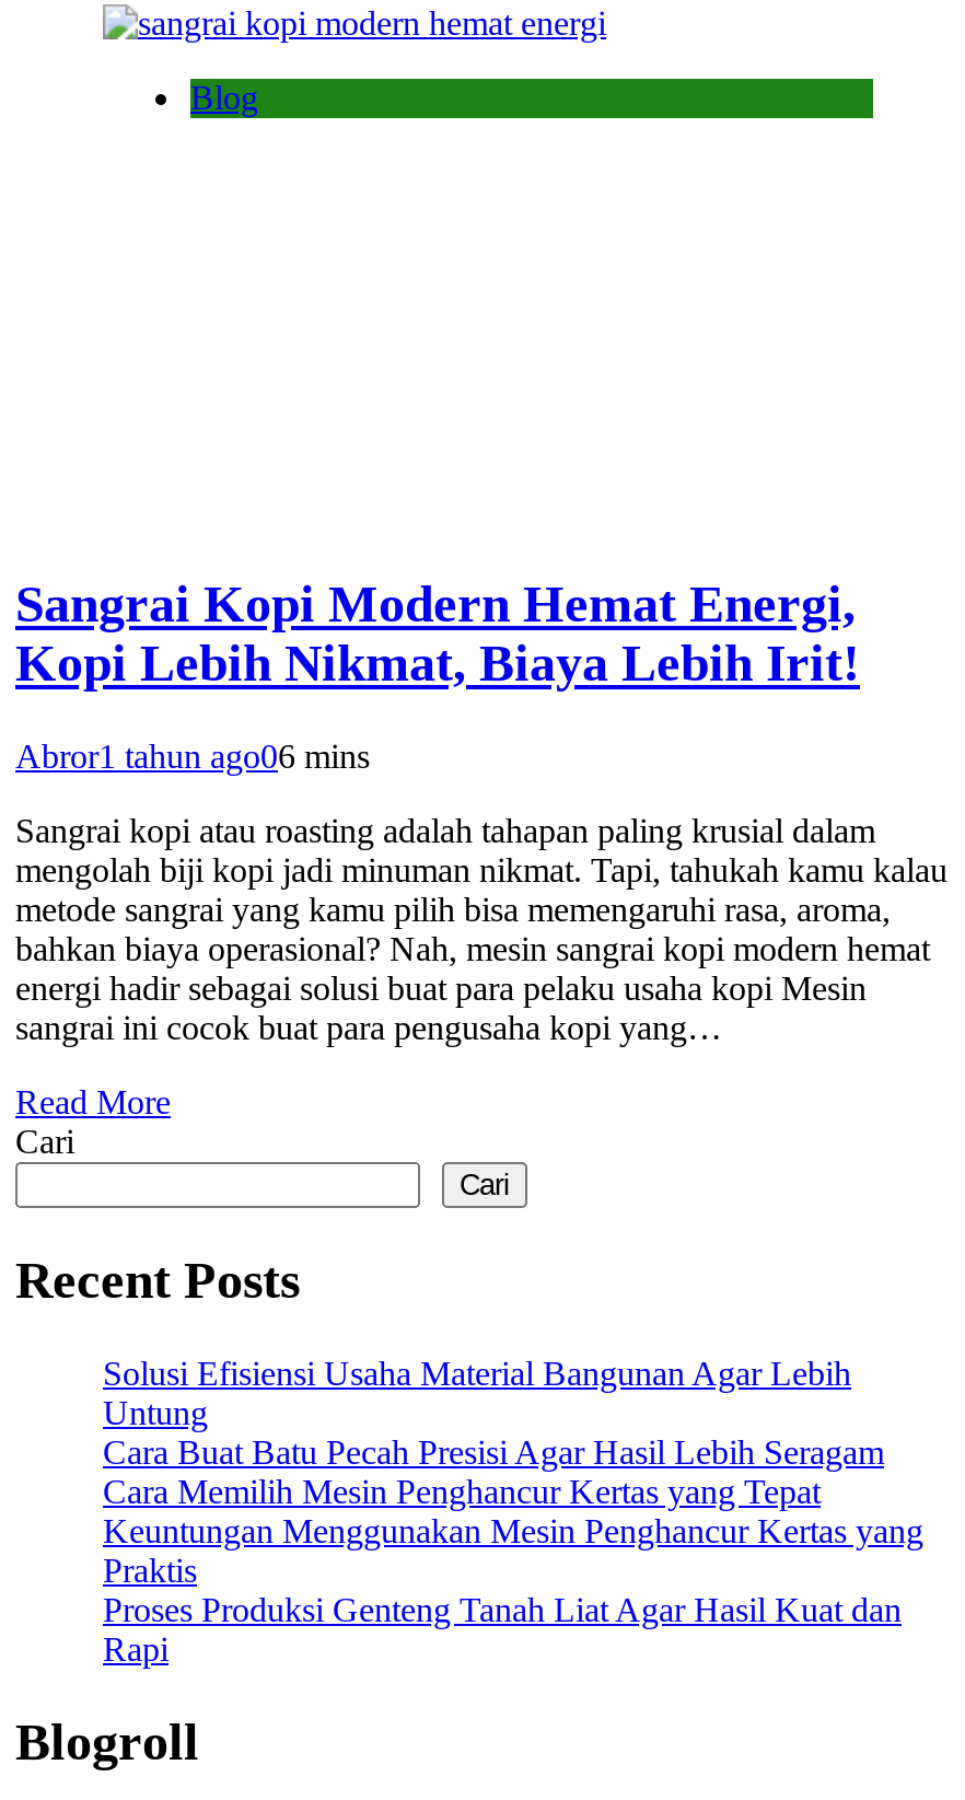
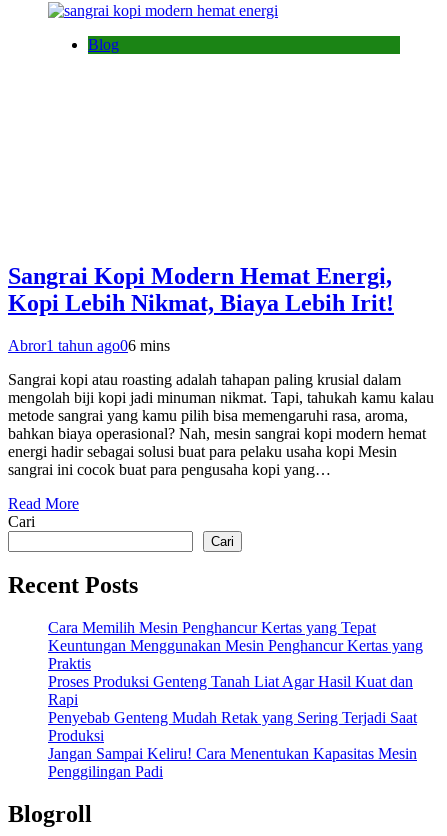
- Solusi Efisiensi Usaha Material Bangunan Agar Lebih
- Untung
- Cara Buat Batu Pecah Presisi Agar Hasil Lebih Seragam

moved up: Cara Memilih Mesin Penghancur Kertas yang Tepat | Keuntungan Menggunakan Mesin Penghancur Kertas yang | Praktis | Proses Produksi Genteng Tanah Liat Agar Hasil Kuat dan | Rapi

+ Penyebab Genteng Mudah Retak yang Sering Terjadi Saat
+ Produksi
+ Jangan Sampai Keliru! Cara Menentukan Kapasitas Mesin
+ Penggilingan Padi
